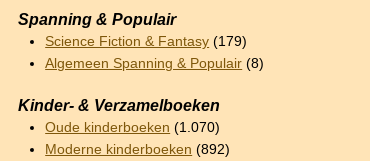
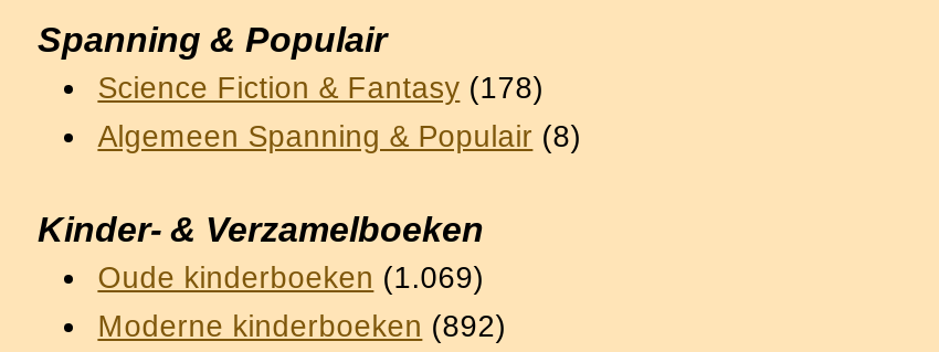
- Science Fiction & Fantasy (179)
+ Science Fiction & Fantasy (178)

- Oude kinderboeken (1.070)
+ Oude kinderboeken (1.069)
